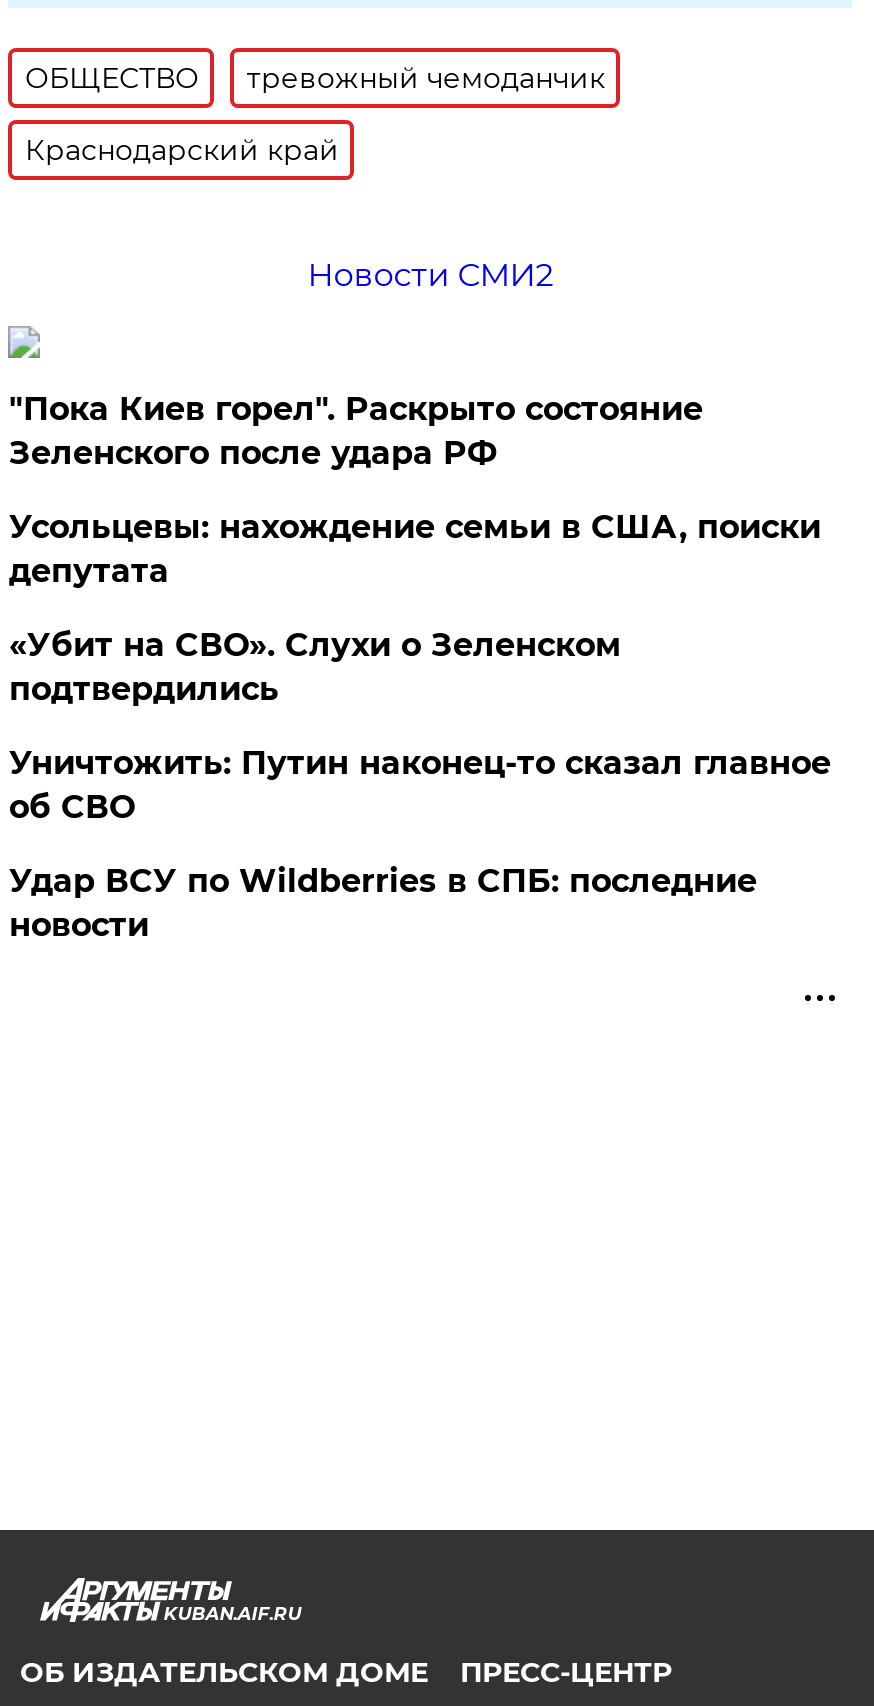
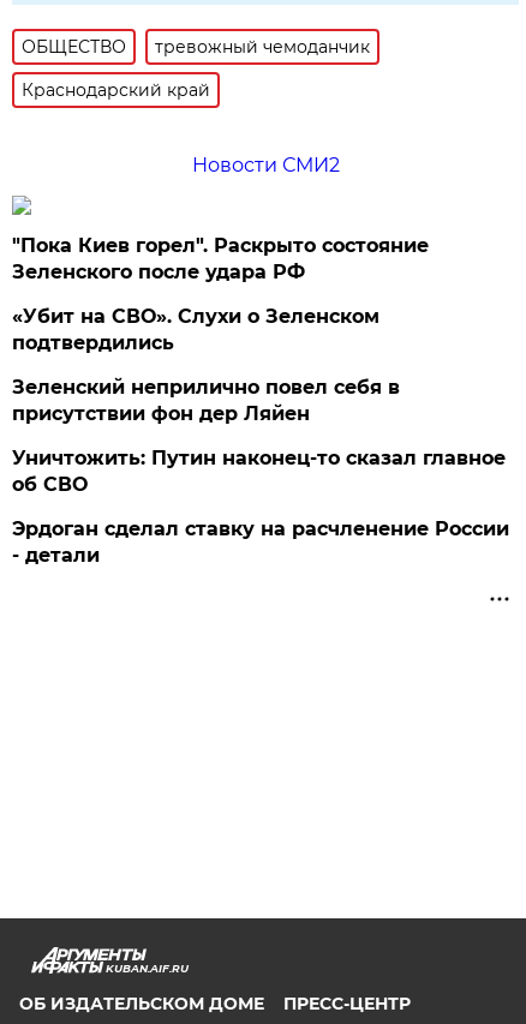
- Усольцевы: нахождение семьи в США, поиски
- депутата

moved up: «Убит на СВО». Слухи о Зеленском | подтвердились

+ Зеленский неприлично повел cебя в
+ присутствии фон дер Ляйен

- Удар ВСУ по Wildberries в СПБ: последние
- новости
+ Эрдоган сделал ставку на расчленение России
+ - детали
